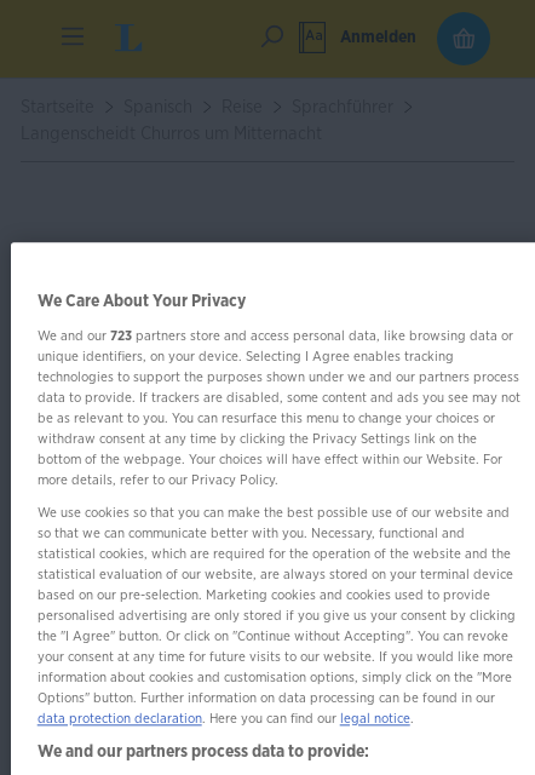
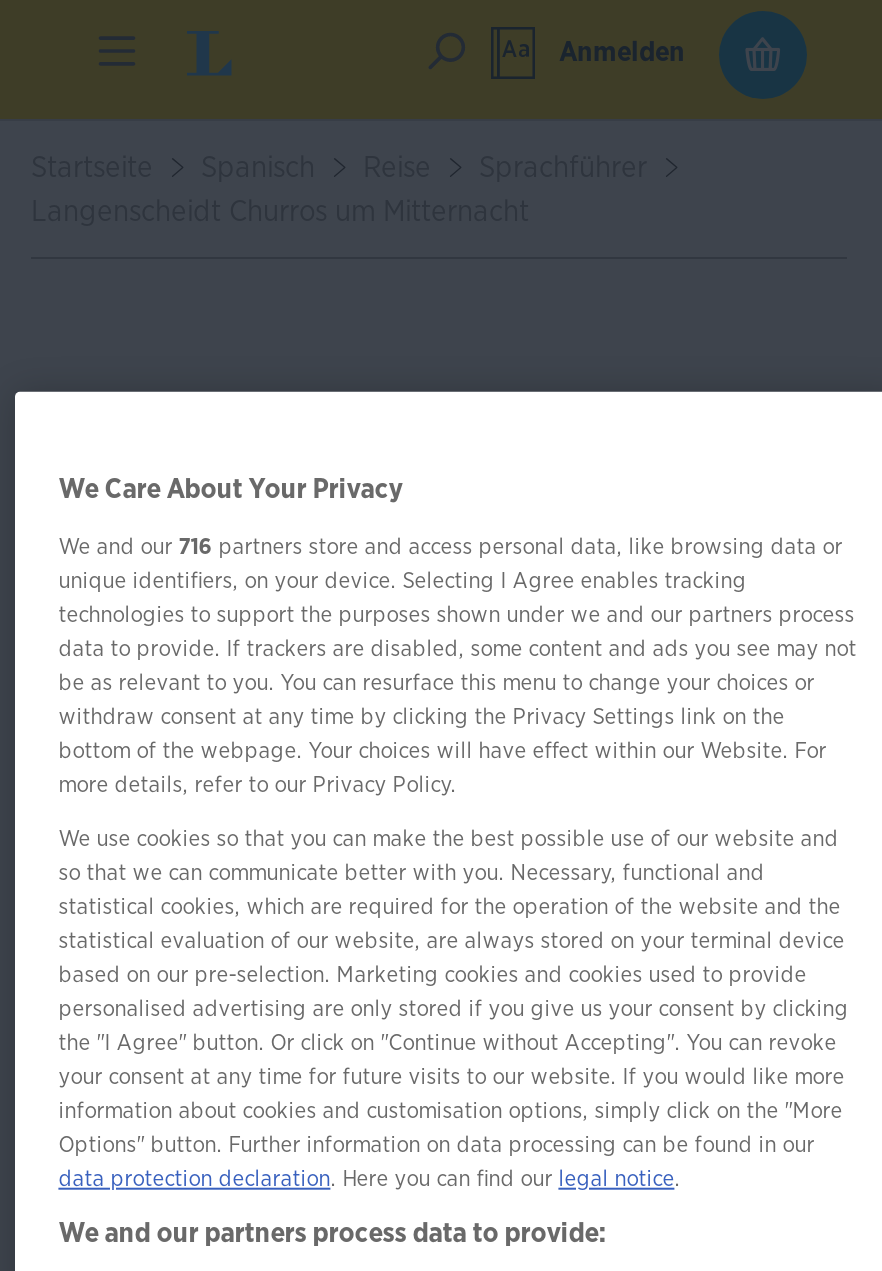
- We and our 723 partners store and access personal data, like browsing data or
+ We and our 716 partners store and access personal data, like browsing data or
